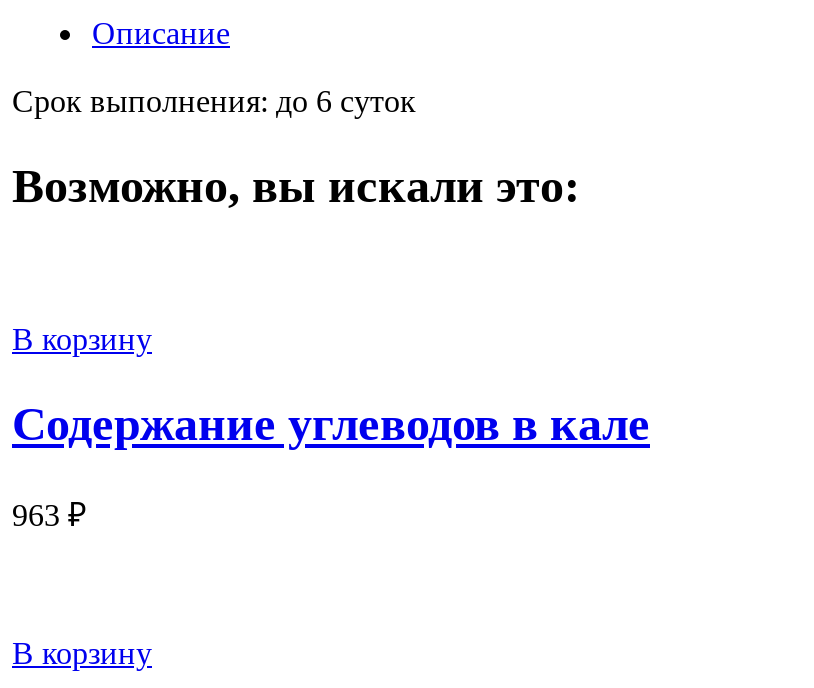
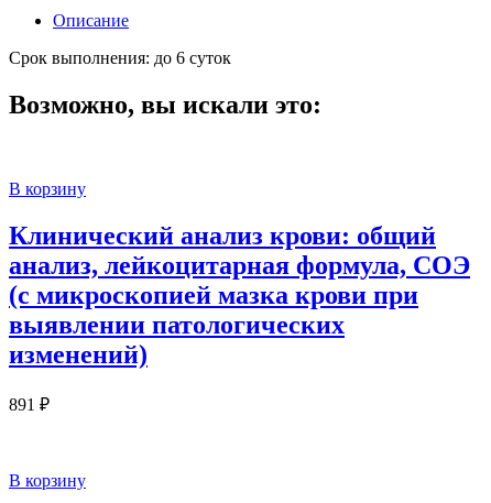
- Содержание углеводов в кале
+ Клинический анализ крови: общий
+ анализ, лейкоцитарная формула, СОЭ
+ (с микроскопией мазка крови при
+ выявлении патологических
+ изменений)

- 963 ₽
+ 891 ₽
